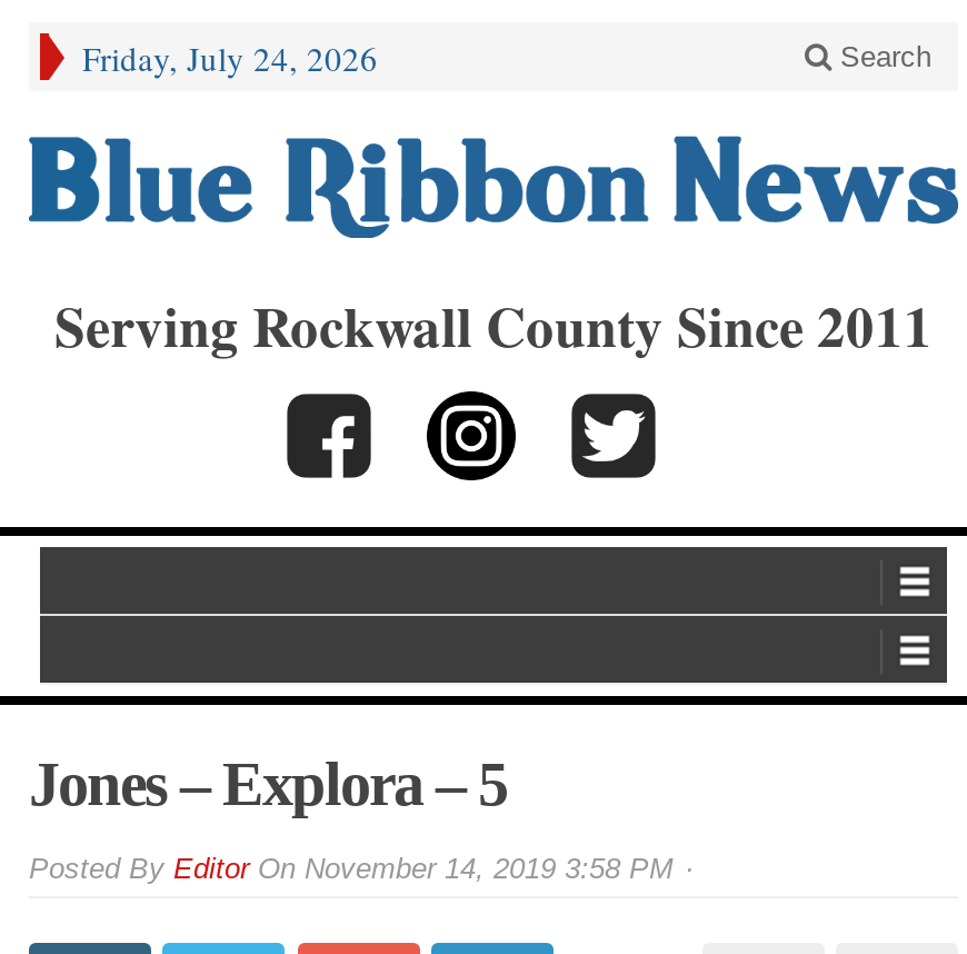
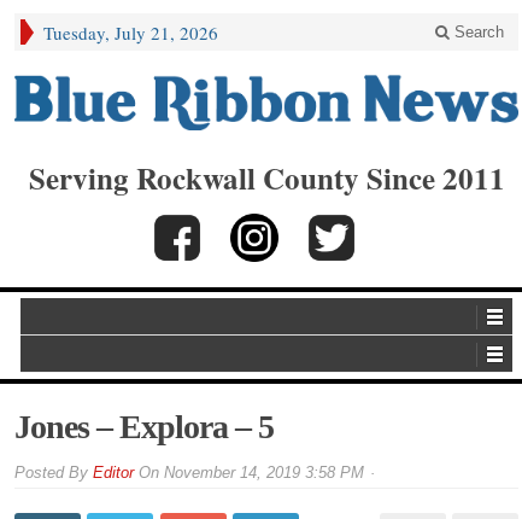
- Friday, July 24, 2026
+ Tuesday, July 21, 2026
